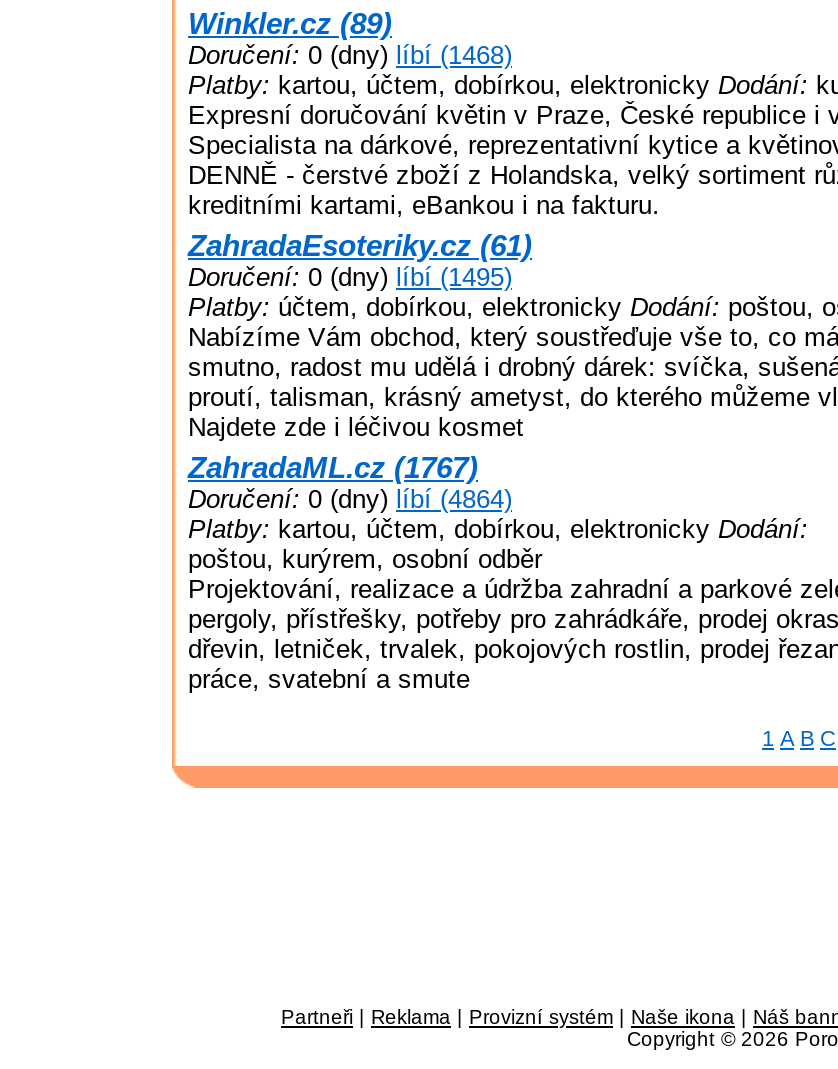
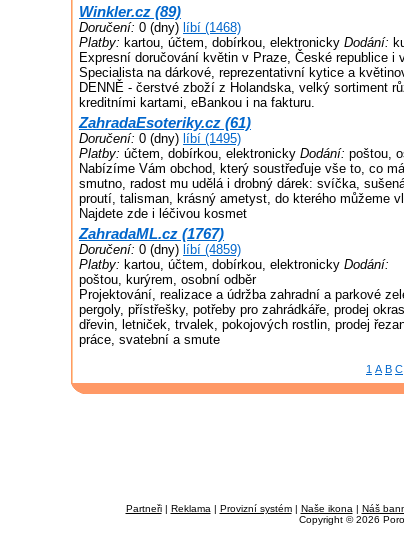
- Doručení: 0 (dny) líbí (4864)
+ Doručení: 0 (dny) líbí (4859)
